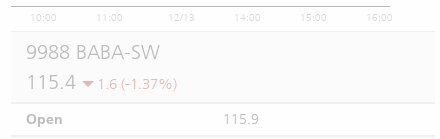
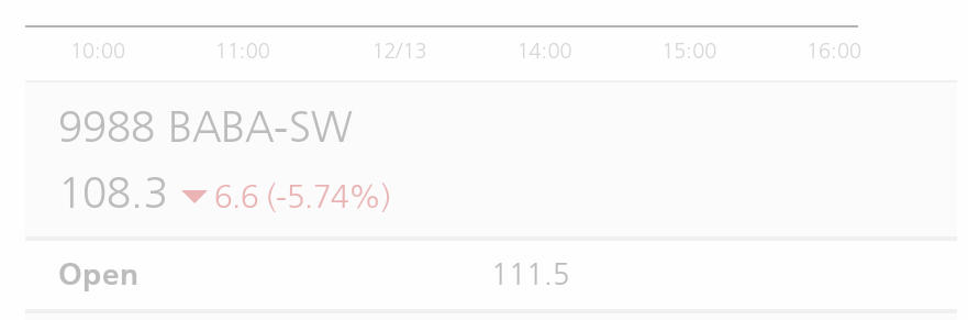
- 115.4
+ 108.3

- 1.6 (-1.37%)
+ 6.6 (-5.74%)

- 115.9
+ 111.5
